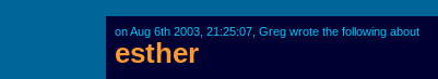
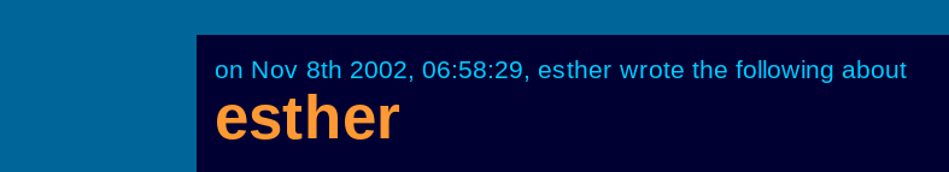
- on Aug 6th 2003, 21:25:07, Greg wrote the following about
+ on Nov 8th 2002, 06:58:29, esther wrote the following about
